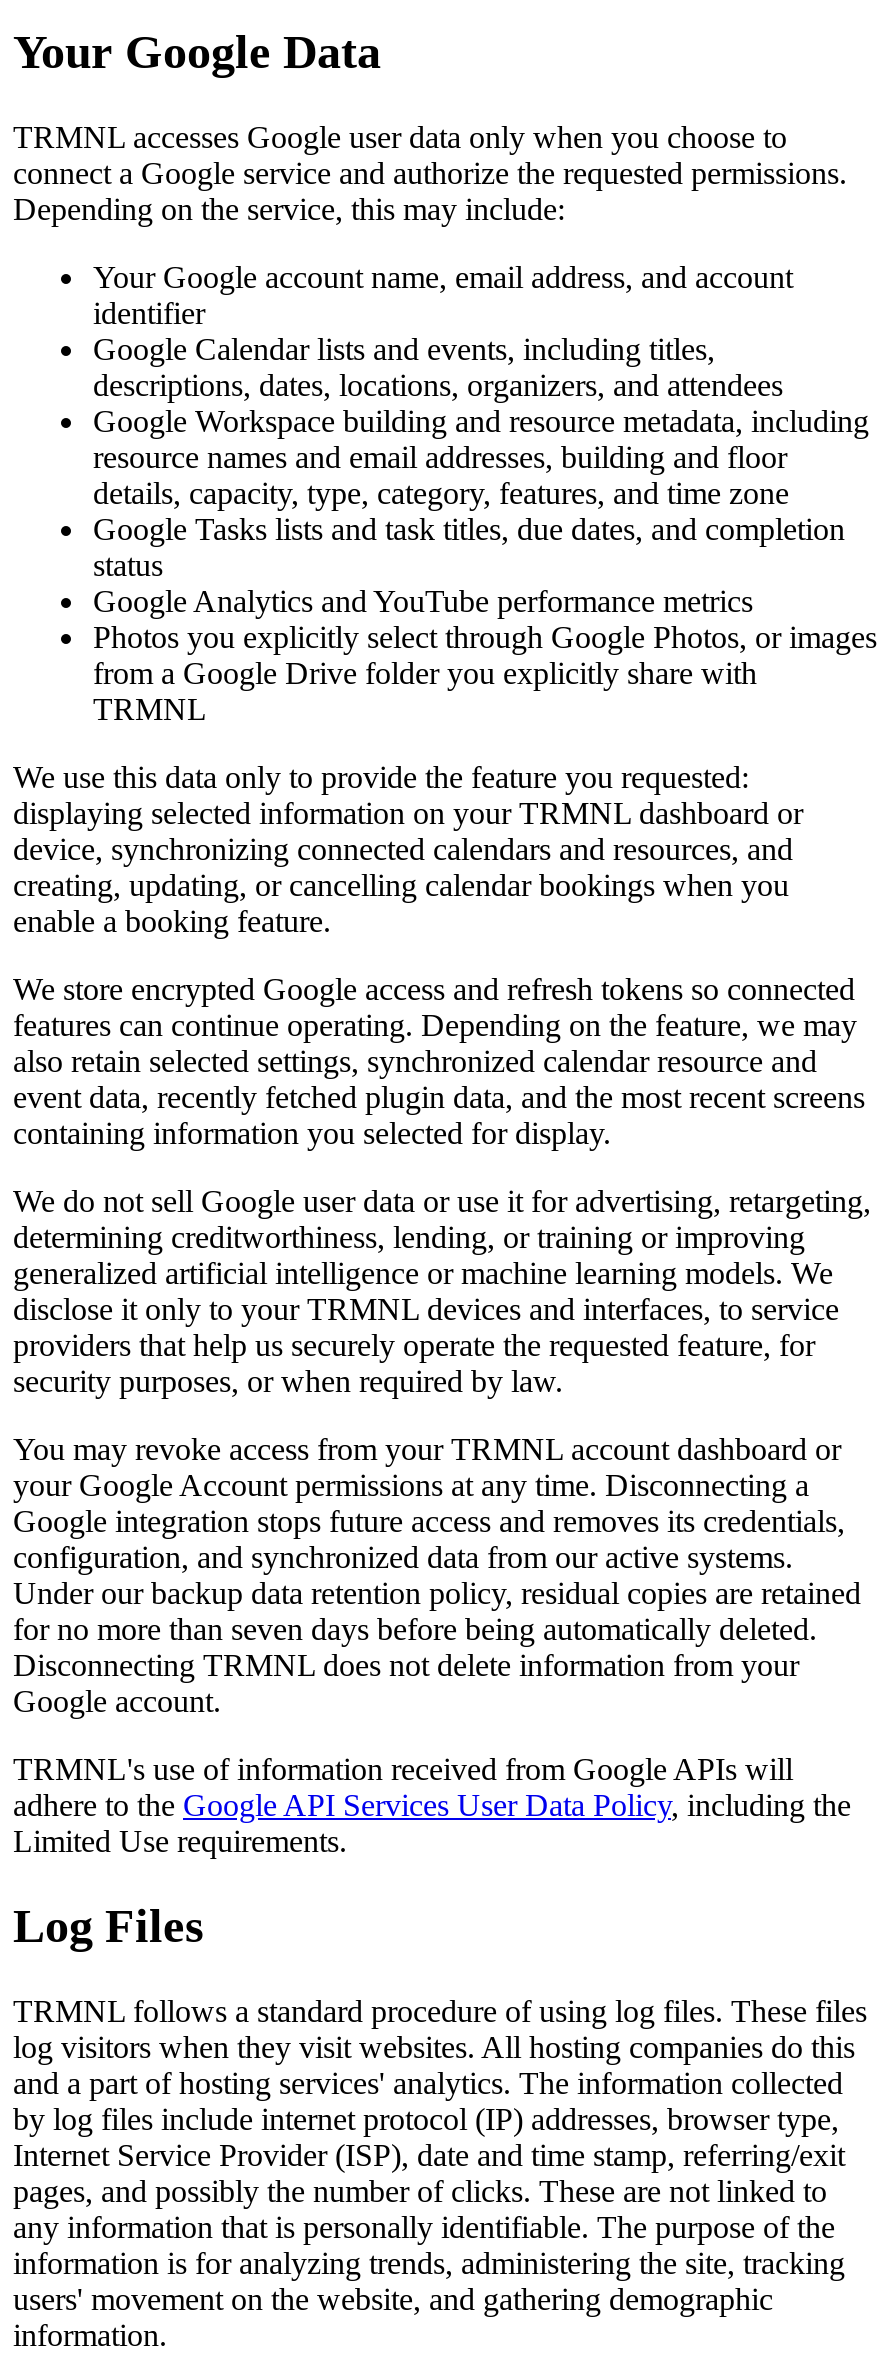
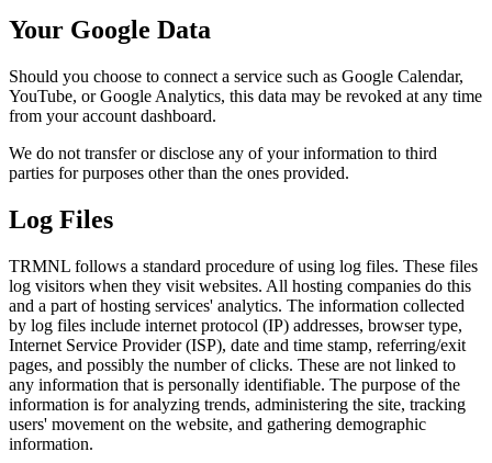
- TRMNL accesses Google user data only when you choose to
- connect a Google service and authorize the requested permissions.
- Depending on the service, this may include:
- Your Google account name, email address, and account
- identifier
- Google Calendar lists and events, including titles,
- descriptions, dates, locations, organizers, and attendees
- Google Workspace building and resource metadata, including
- resource names and email addresses, building and floor
- details, capacity, type, category, features, and time zone
- Google Tasks lists and task titles, due dates, and completion
- status
- Google Analytics and YouTube performance metrics
- Photos you explicitly select through Google Photos, or images
- from a Google Drive folder you explicitly share with
- TRMNL
- We use this data only to provide the feature you requested:
- displaying selected information on your TRMNL dashboard or
- device, synchronizing connected calendars and resources, and
- creating, updating, or cancelling calendar bookings when you
- enable a booking feature.
- We store encrypted Google access and refresh tokens so connected
- features can continue operating. Depending on the feature, we may
- also retain selected settings, synchronized calendar resource and
- event data, recently fetched plugin data, and the most recent screens
- containing information you selected for display.
- We do not sell Google user data or use it for advertising, retargeting,
- determining creditworthiness, lending, or training or improving
- generalized artificial intelligence or machine learning models. We
- disclose it only to your TRMNL devices and interfaces, to service
- providers that help us securely operate the requested feature, for
- security purposes, or when required by law.
- You may revoke access from your TRMNL account dashboard or
- your Google Account permissions at any time. Disconnecting a
- Google integration stops future access and removes its credentials,
- configuration, and synchronized data from our active systems.
- Under our backup data retention policy, residual copies are retained
- for no more than seven days before being automatically deleted.
- Disconnecting TRMNL does not delete information from your
- Google account.
- TRMNL's use of information received from Google APIs will
- adhere to the Google API Services User Data Policy, including the
- Limited Use requirements.
+ Should you choose to connect a service such as Google Calendar,
+ YouTube, or Google Analytics, this data may be revoked at any time
+ from your account dashboard.
+ We do not transfer or disclose any of your information to third
+ parties for purposes other than the ones provided.
